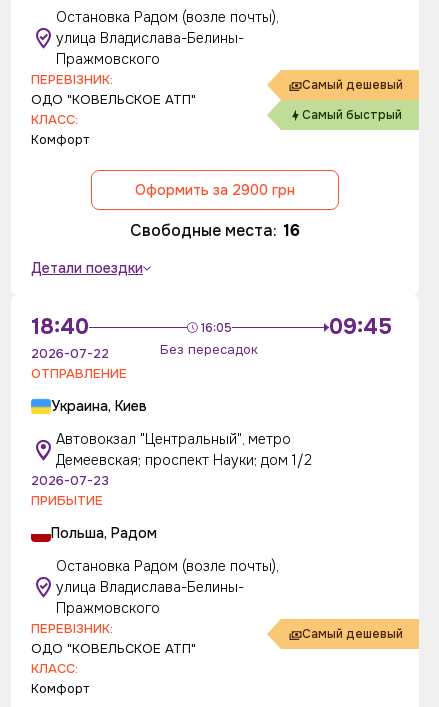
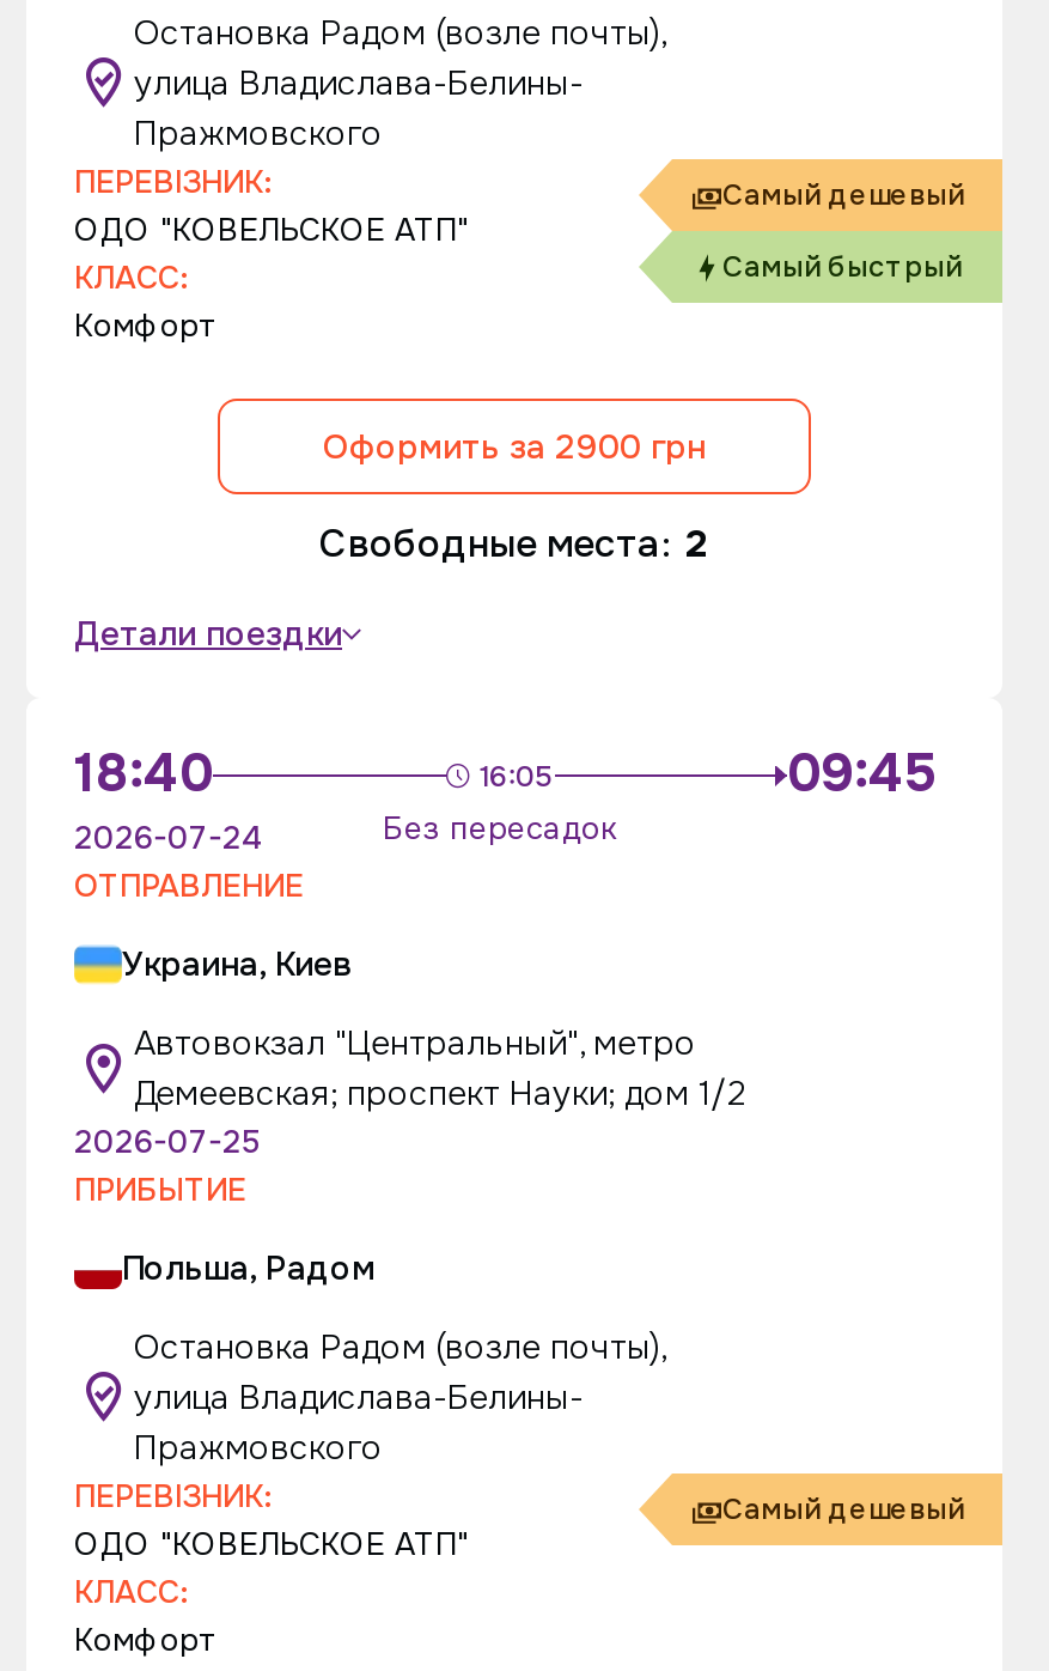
- Свободные места: 16
+ Свободные места: 2

- 2026-07-22
+ 2026-07-24

- 2026-07-23
+ 2026-07-25
